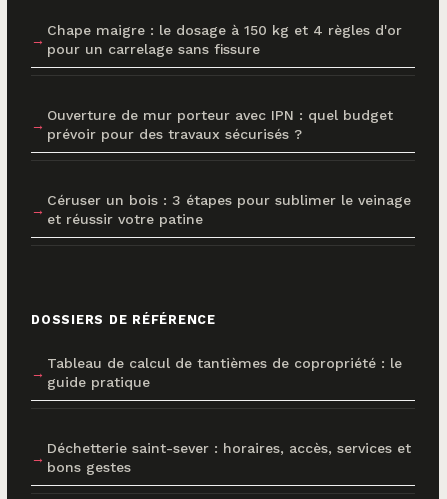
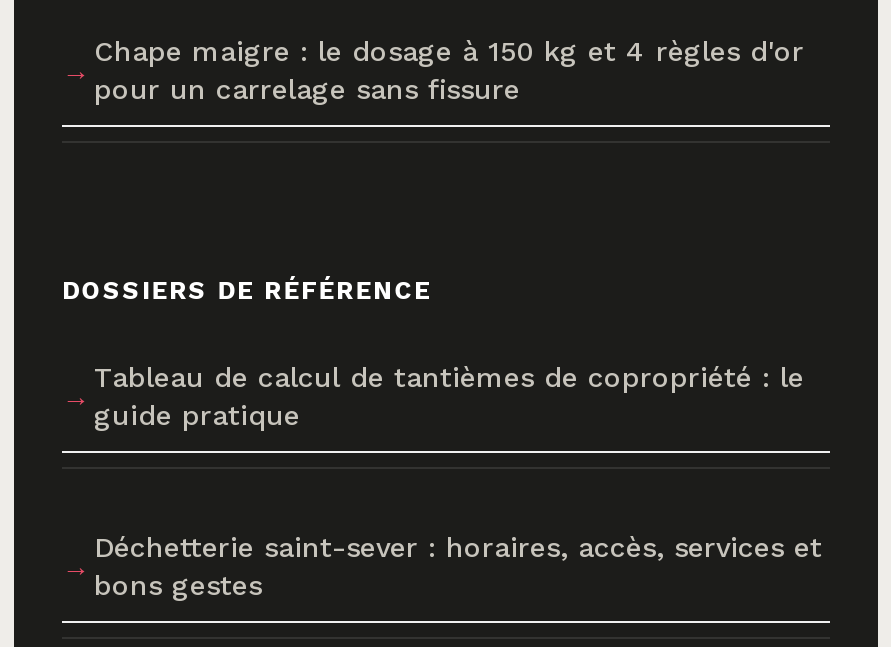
- Ouverture de mur porteur avec IPN : quel budget
- prévoir pour des travaux sécurisés ?

- Céruser un bois : 3 étapes pour sublimer le veinage
- et réussir votre patine
